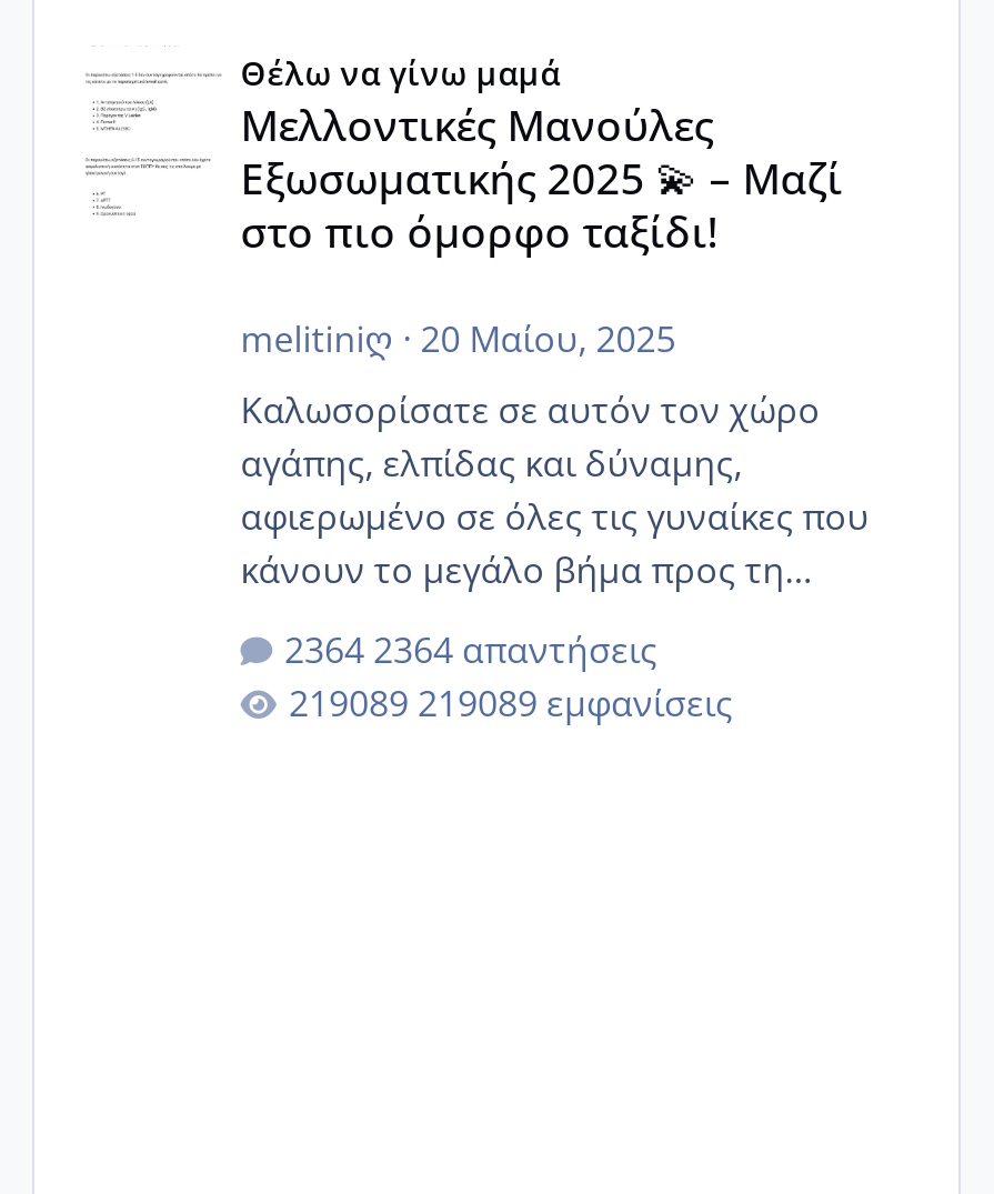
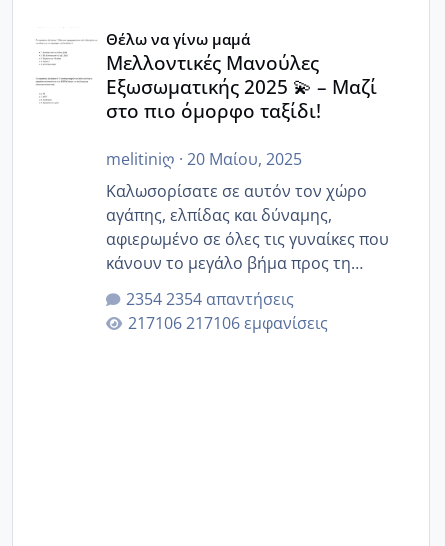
- 2364 απαντήσεις
+ 2354 απαντήσεις

- 219089 εμφανίσεις
+ 217106 εμφανίσεις
